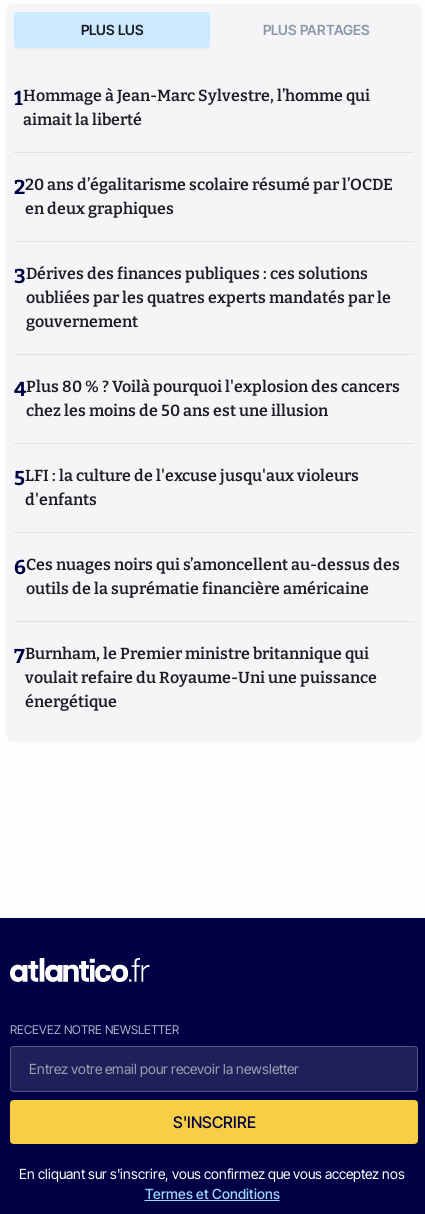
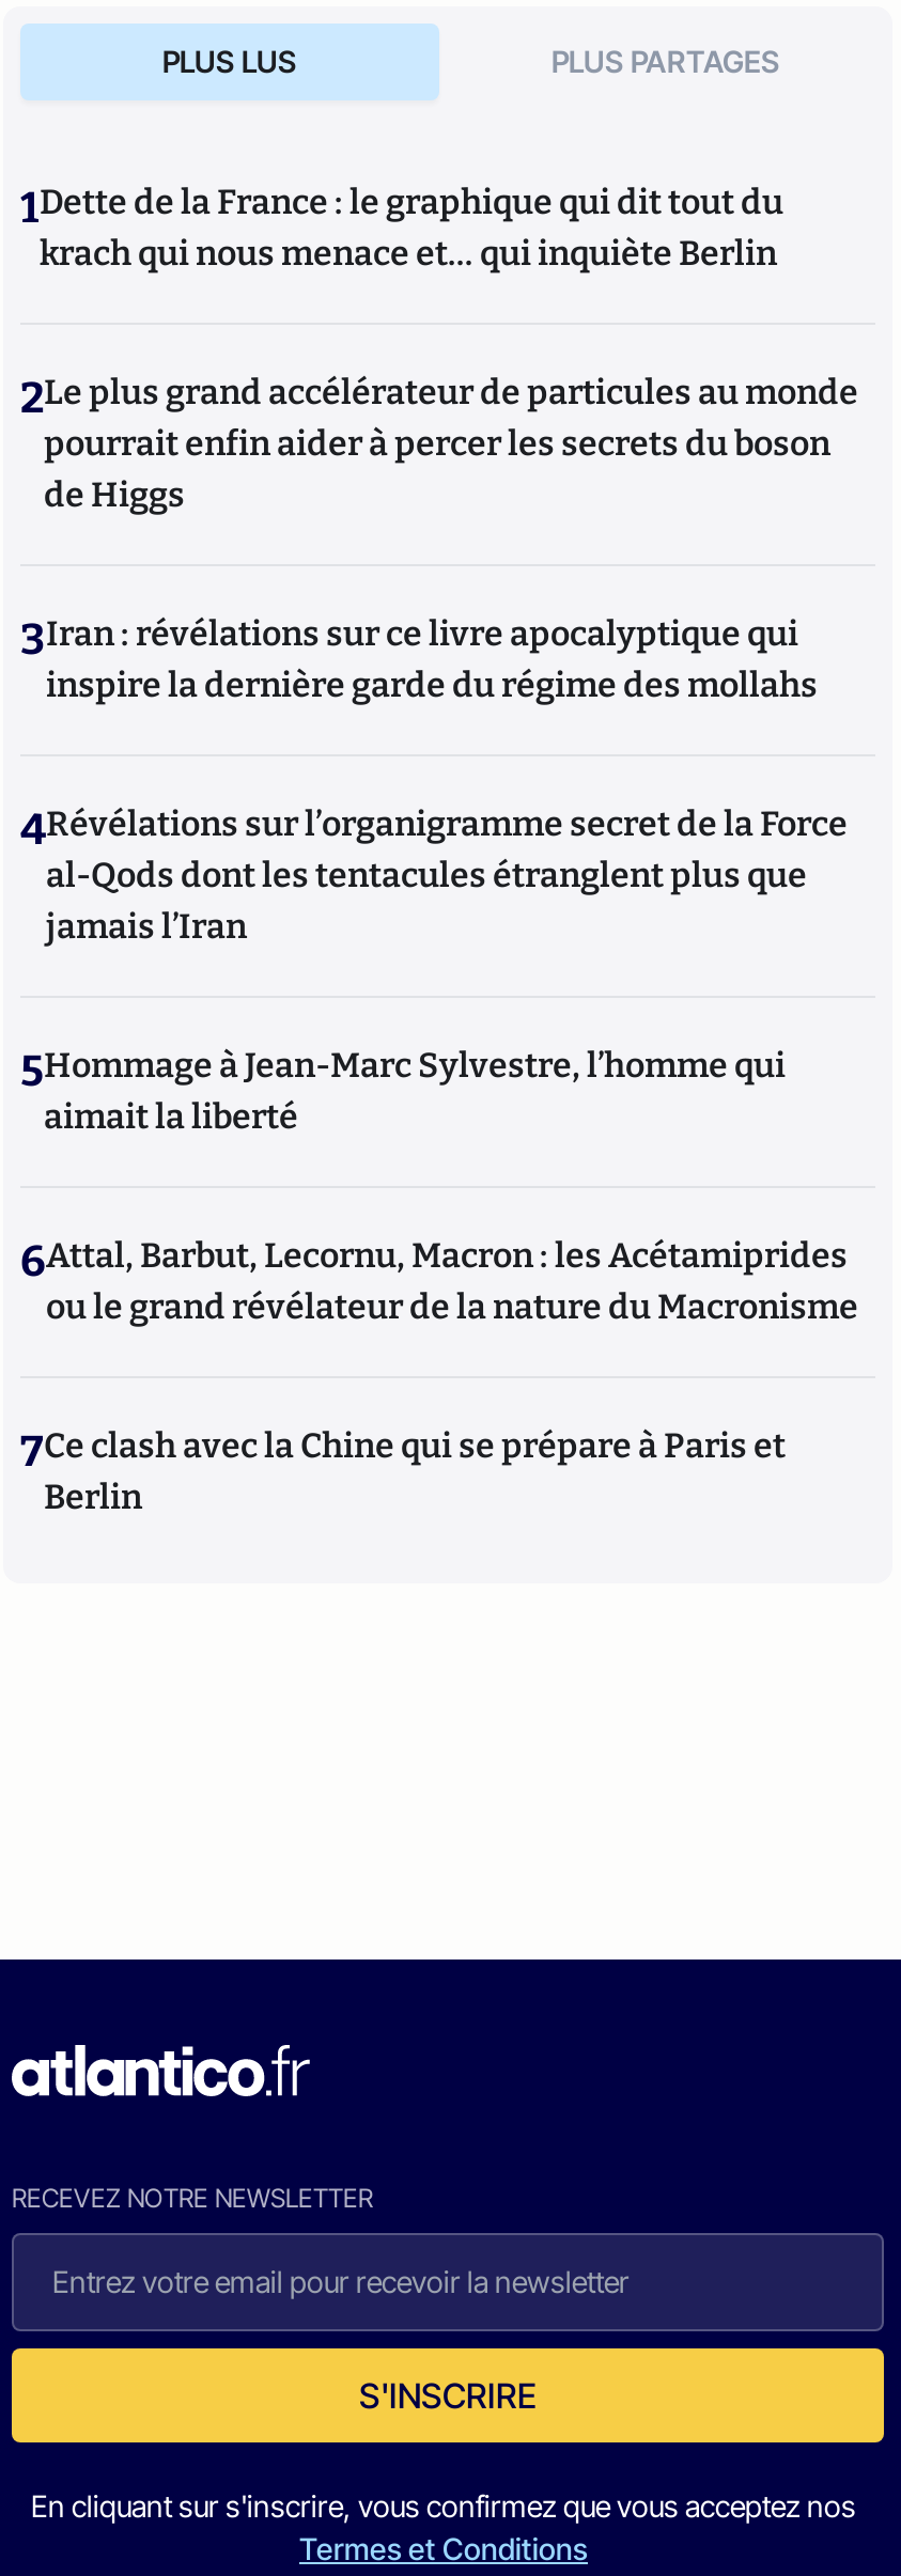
- 1Hommage à Jean-Marc Sylvestre, l’homme qui
+ 1Dette de la France : le graphique qui dit tout du
+ krach qui nous menace et… qui inquiète Berlin
+ 2Le plus grand accélérateur de particules au monde
+ pourrait enfin aider à percer les secrets du boson
+ de Higgs
+ 3Iran : révélations sur ce livre apocalyptique qui
+ inspire la dernière garde du régime des mollahs
+ 4Révélations sur l’organigramme secret de la Force
+ al-Qods dont les tentacules étranglent plus que
+ jamais l’Iran
+ 5Hommage à Jean-Marc Sylvestre, l’homme qui

moved down: aimait la liberté

- 220 ans d’égalitarisme scolaire résumé par l’OCDE
- en deux graphiques
- 3Dérives des finances publiques : ces solutions
- oubliées par les quatres experts mandatés par le
- gouvernement
- 4Plus 80 % ? Voilà pourquoi l'explosion des cancers
- chez les moins de 50 ans est une illusion
- 5LFI : la culture de l'excuse jusqu'aux violeurs
- d'enfants
- 6Ces nuages noirs qui s’amoncellent au-dessus des
- outils de la suprématie financière américaine
- 7Burnham, le Premier ministre britannique qui
- voulait refaire du Royaume-Uni une puissance
- énergétique
+ 6Attal, Barbut, Lecornu, Macron : les Acétamiprides
+ ou le grand révélateur de la nature du Macronisme
+ 7Ce clash avec la Chine qui se prépare à Paris et
+ Berlin
